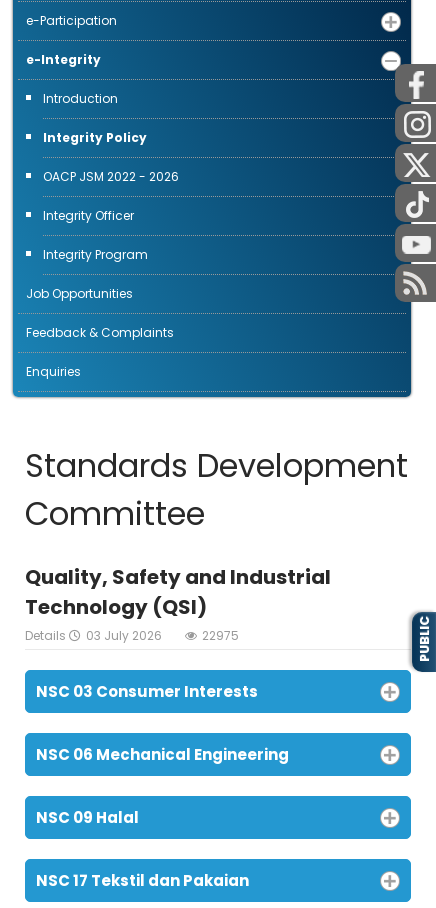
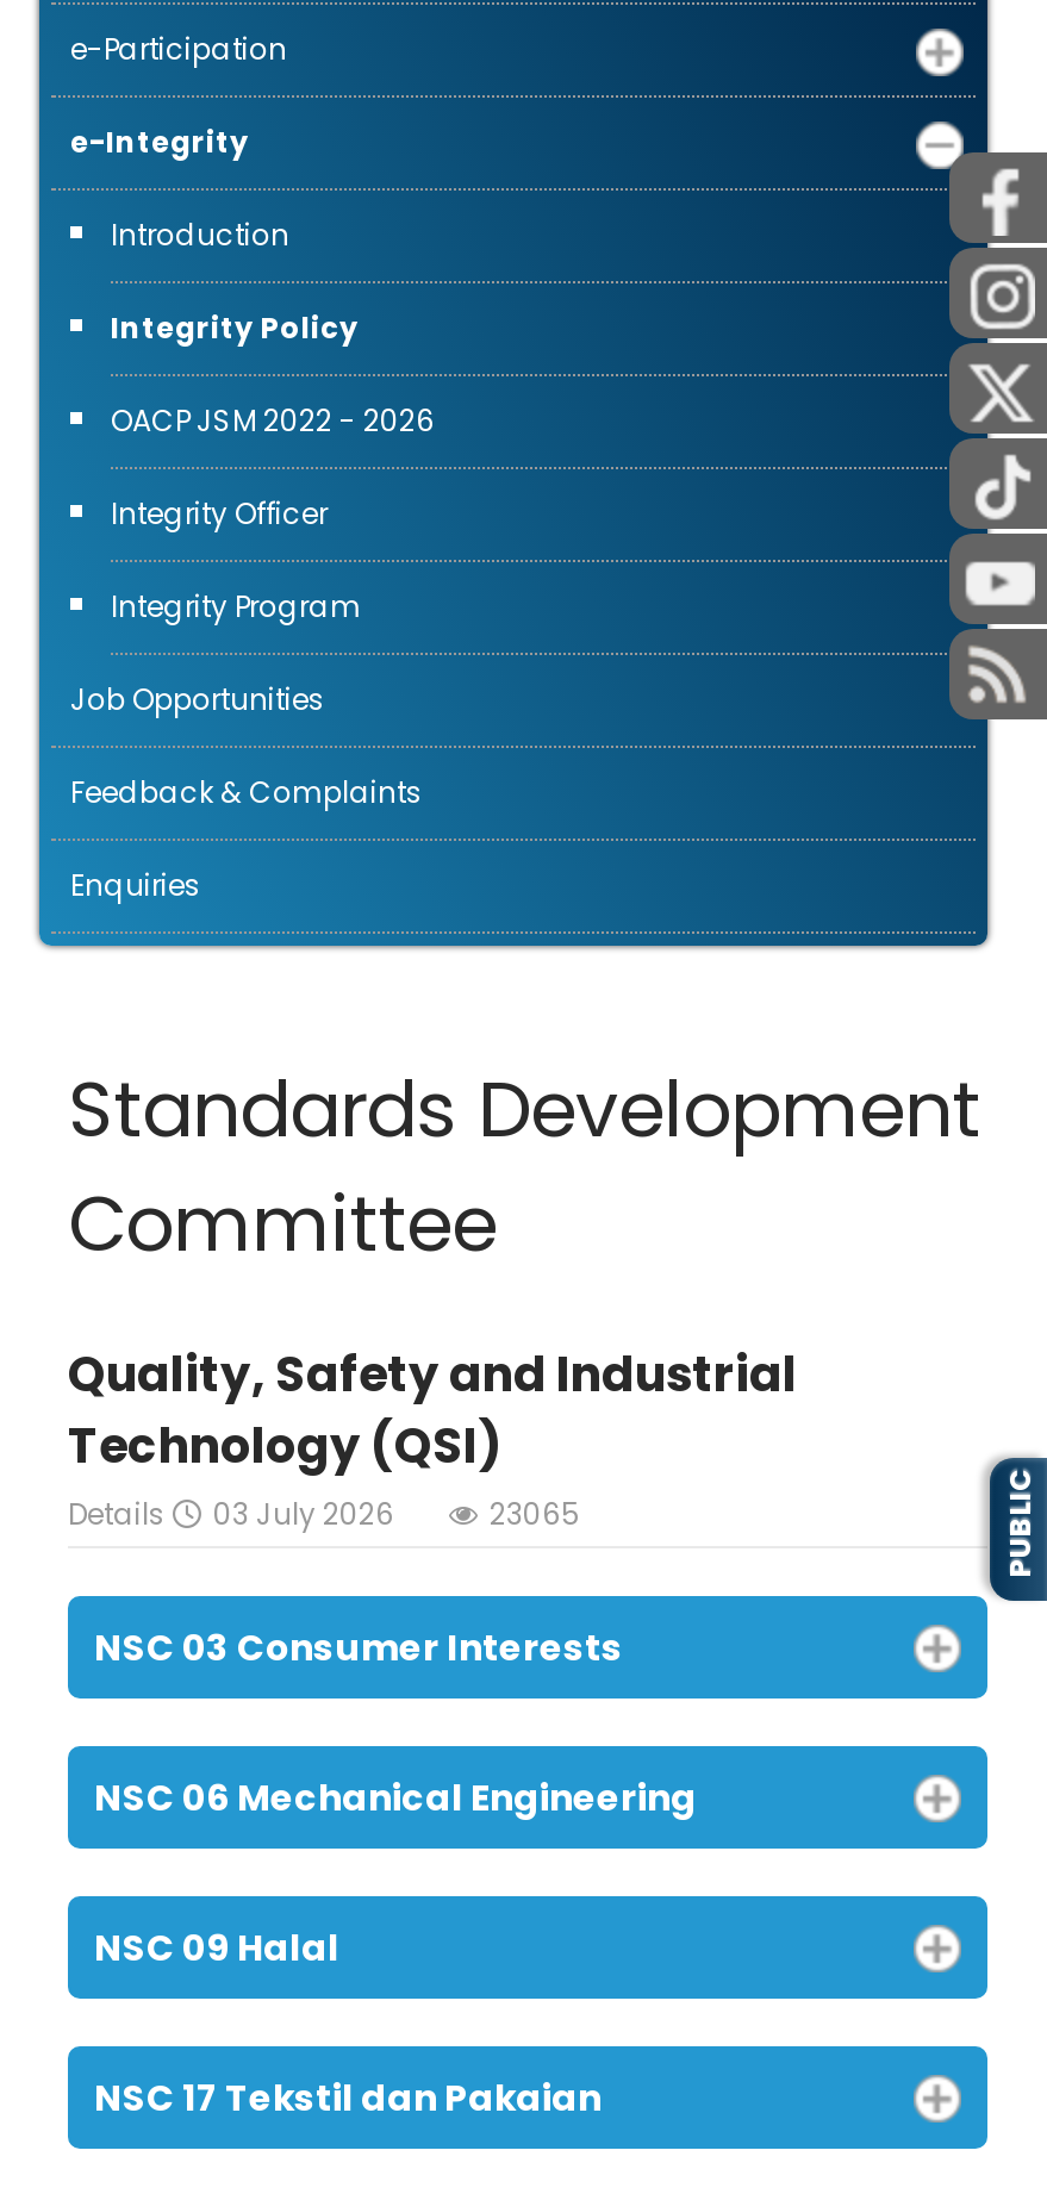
- 22975
+ 23065
